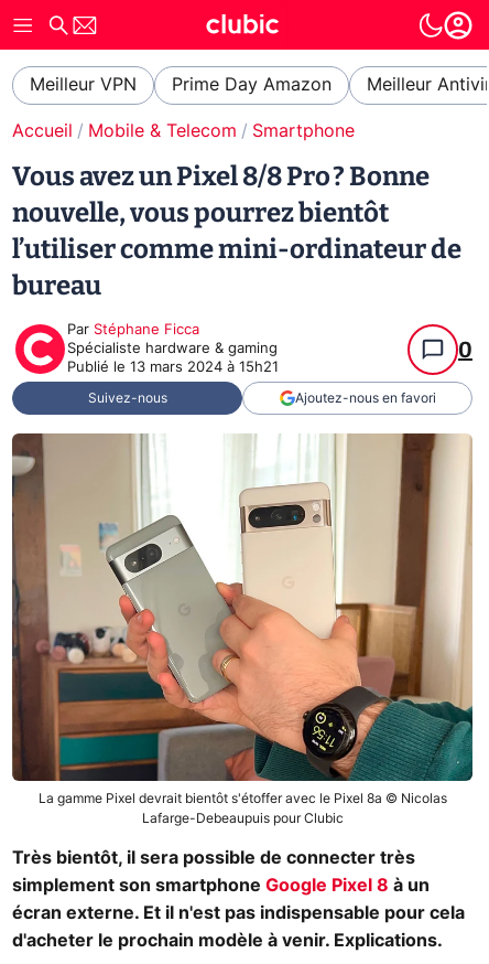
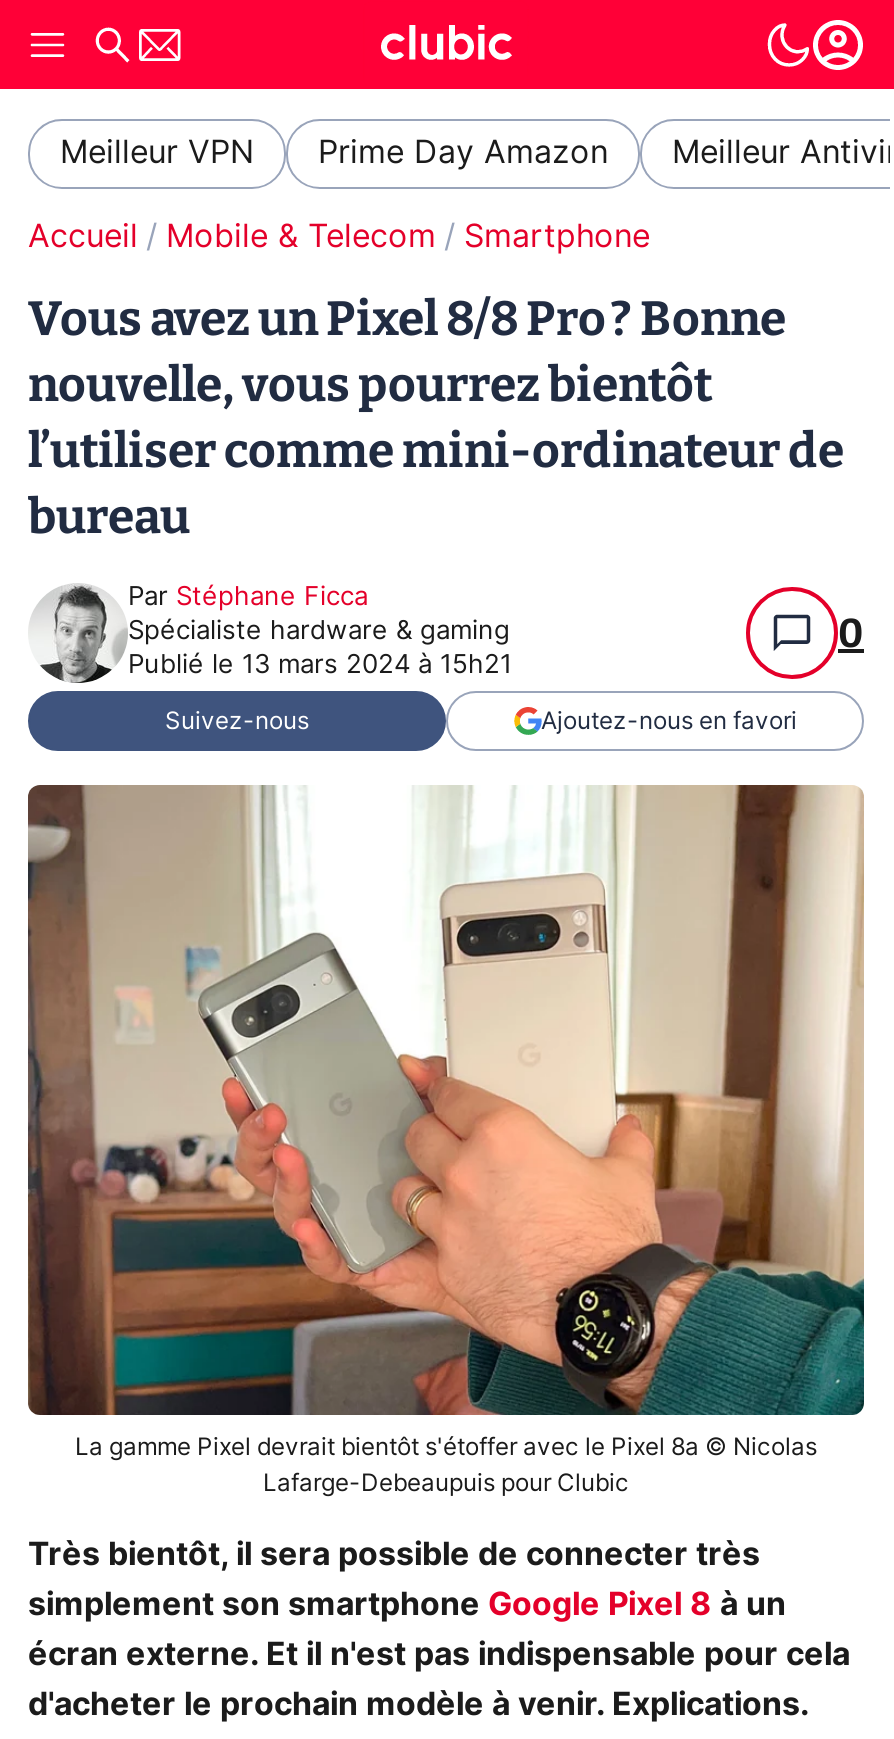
- [image]
+ [image]
